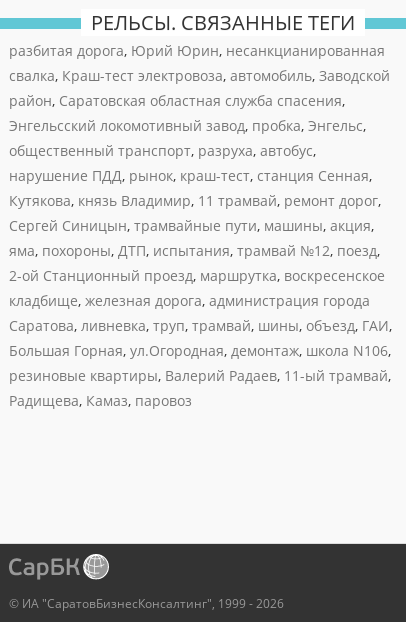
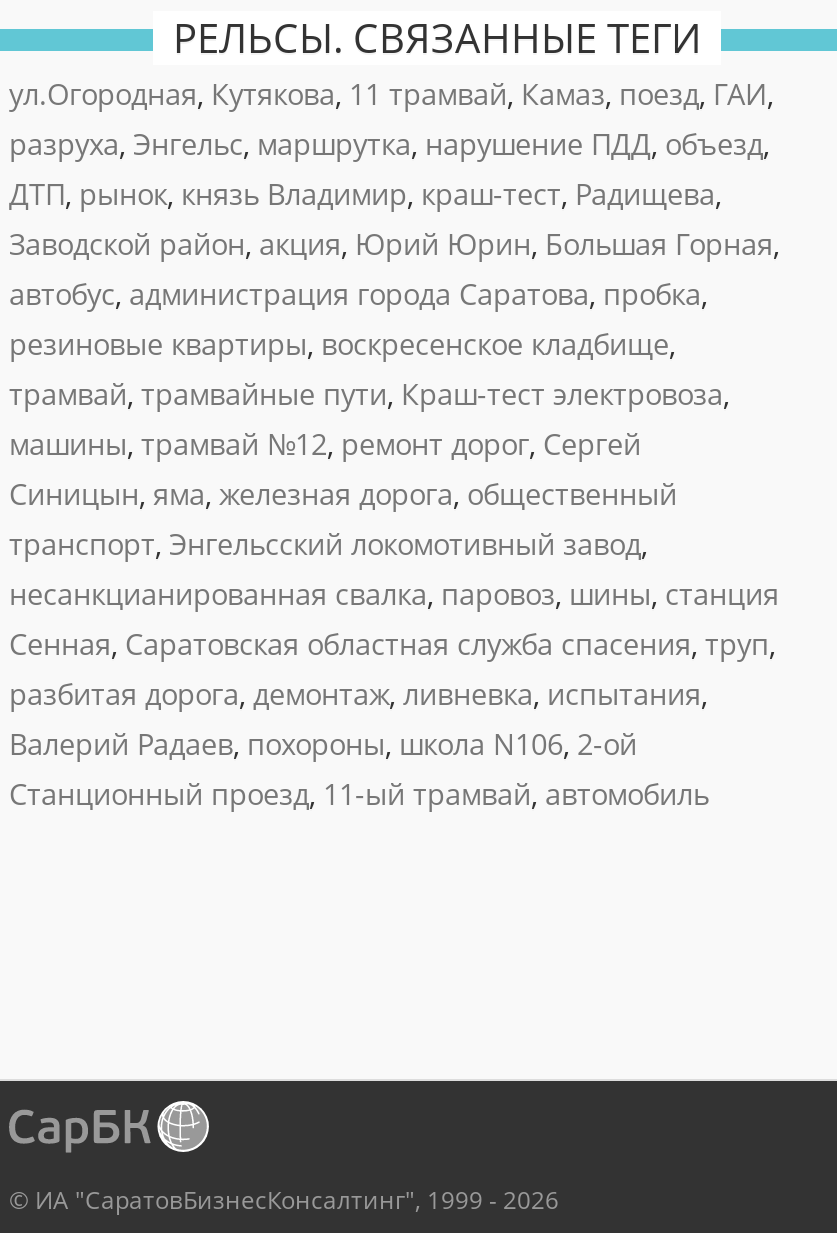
- разбитая дорога, Юрий Юрин, несанкцианированная
- свалка, Краш-тест электровоза, автомобиль, Заводской
- район, Саратовская областная служба спасения,
- Энгельсский локомотивный завод, пробка, Энгельс,
- общественный транспорт, разруха, автобус,
- нарушение ПДД, рынок, краш-тест, станция Сенная,
- Кутякова, князь Владимир, 11 трамвай, ремонт дорог,
- Сергей Синицын, трамвайные пути, машины, акция,
- яма, похороны, ДТП, испытания, трамвай №12, поезд,
- 2-ой Станционный проезд, маршрутка, воскресенское
- кладбище, железная дорога, администрация города
- Саратова, ливневка, труп, трамвай, шины, объезд, ГАИ,
- Большая Горная, ул.Огородная, демонтаж, школа N106,
- резиновые квартиры, Валерий Радаев, 11-ый трамвай,
- Радищева, Камаз, паровоз
+ ул.Огородная, Кутякова, 11 трамвай, Камаз, поезд, ГАИ,
+ разруха, Энгельс, маршрутка, нарушение ПДД, объезд,
+ ДТП, рынок, князь Владимир, краш-тест, Радищева,
+ Заводской район, акция, Юрий Юрин, Большая Горная,
+ автобус, администрация города Саратова, пробка,
+ резиновые квартиры, воскресенское кладбище,
+ трамвай, трамвайные пути, Краш-тест электровоза,
+ машины, трамвай №12, ремонт дорог, Сергей
+ Синицын, яма, железная дорога, общественный
+ транспорт, Энгельсский локомотивный завод,
+ несанкцианированная свалка, паровоз, шины, станция
+ Сенная, Саратовская областная служба спасения, труп,
+ разбитая дорога, демонтаж, ливневка, испытания,
+ Валерий Радаев, похороны, школа N106, 2-ой
+ Станционный проезд, 11-ый трамвай, автомобиль
